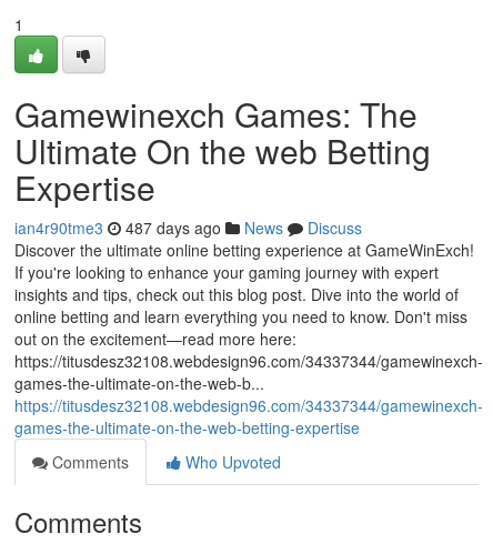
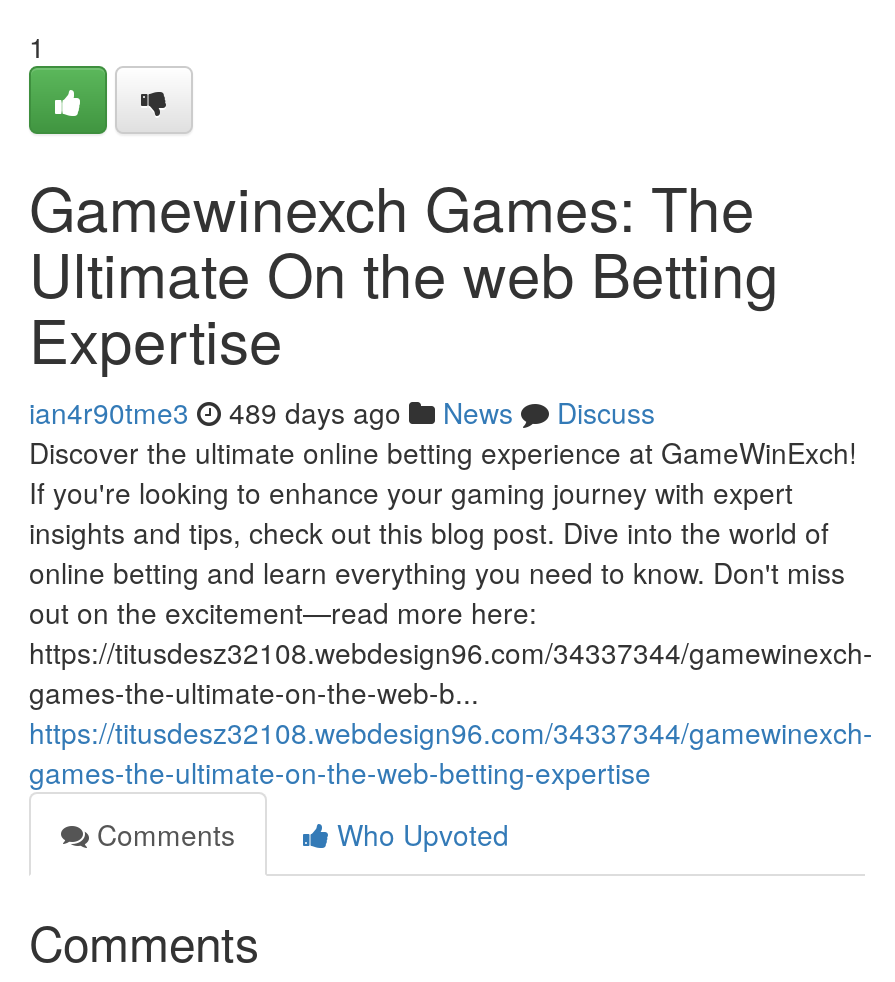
- ian4r90tme3 487 days ago News Discuss
+ ian4r90tme3 489 days ago News Discuss
